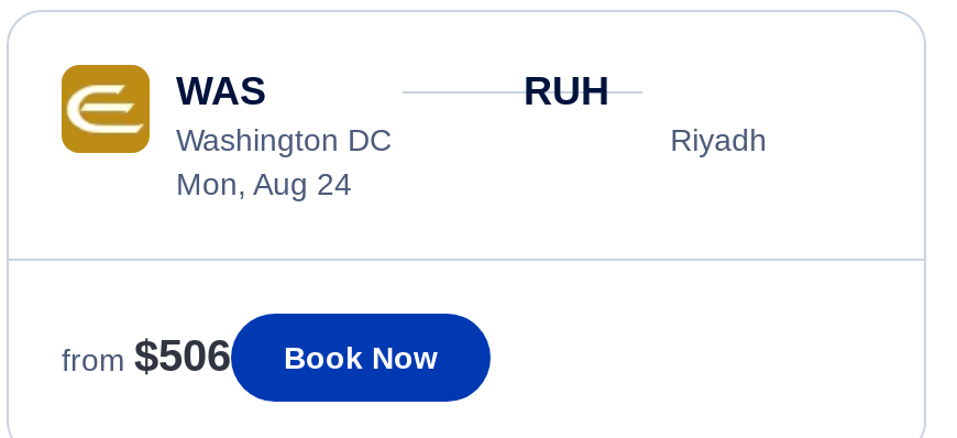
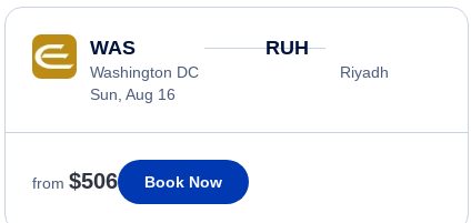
- Mon, Aug 24
+ Sun, Aug 16
